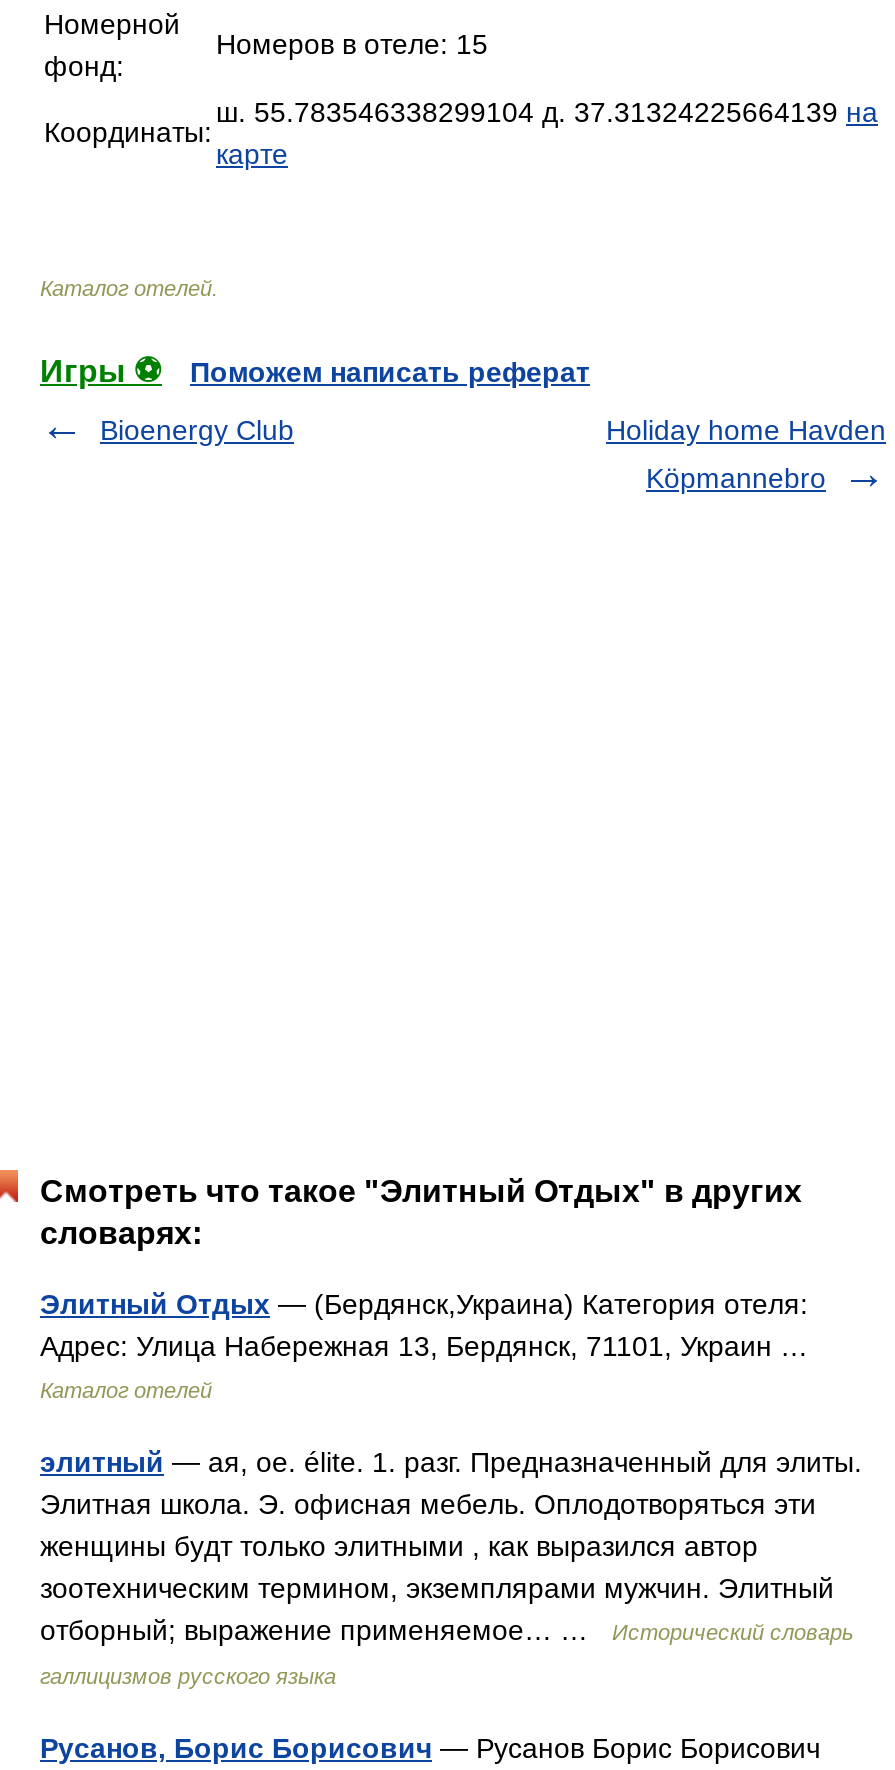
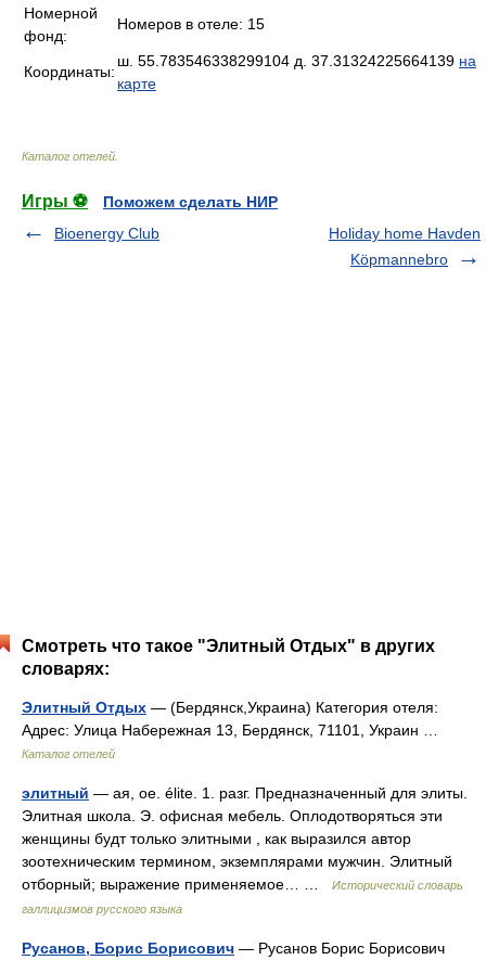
- Поможем написать реферат
+ Поможем сделать НИР
